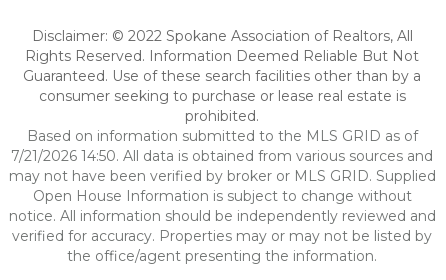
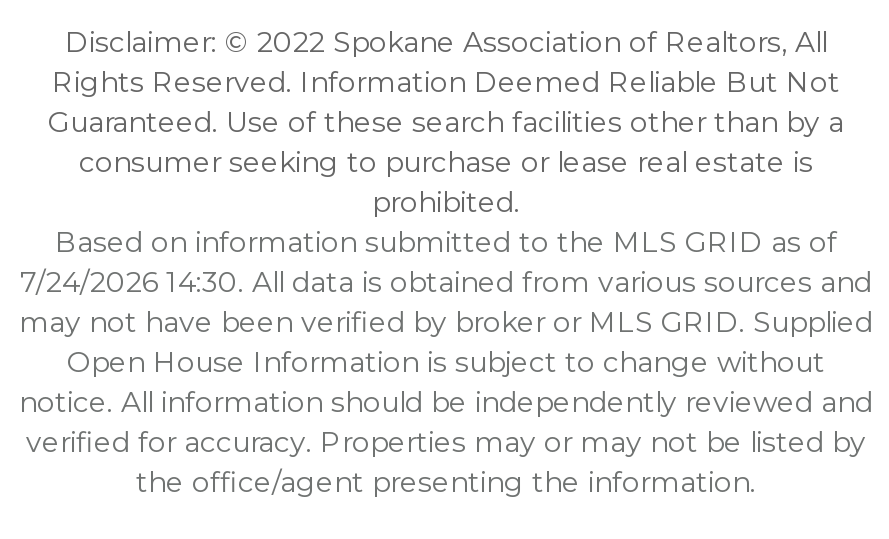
- 7/21/2026 14:50. All data is obtained from various sources and
+ 7/24/2026 14:30. All data is obtained from various sources and
